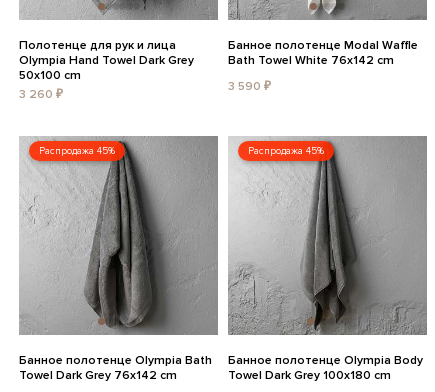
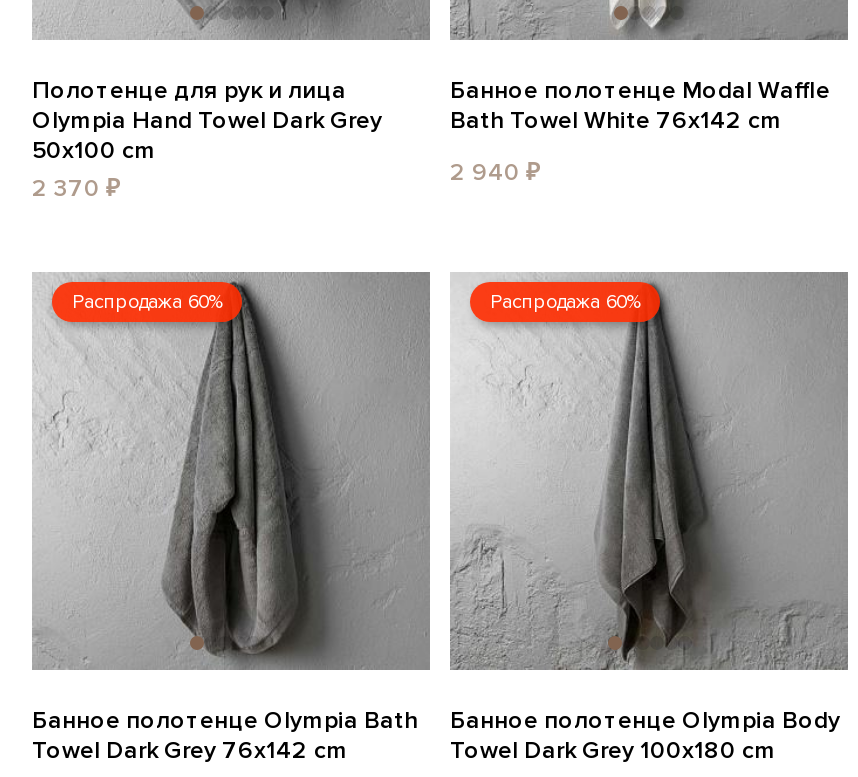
- 3 590 ₽
+ 2 940 ₽

- 3 260 ₽
+ 2 370 ₽

- Распродажа 45%
+ Распродажа 60%

- Распродажа 45%
+ Распродажа 60%
